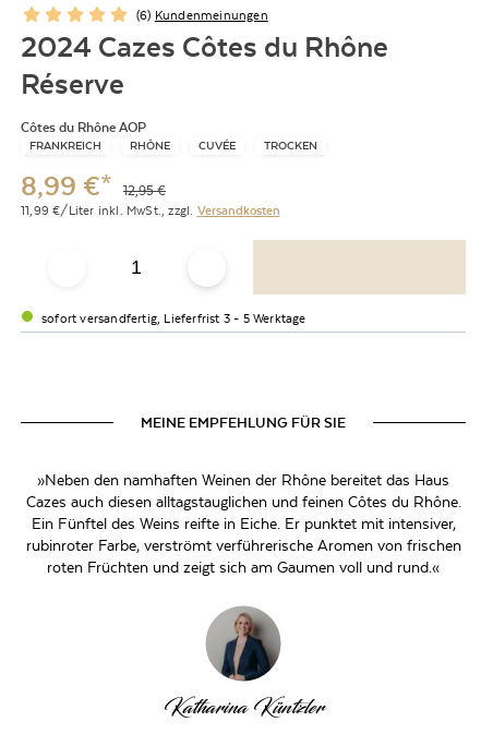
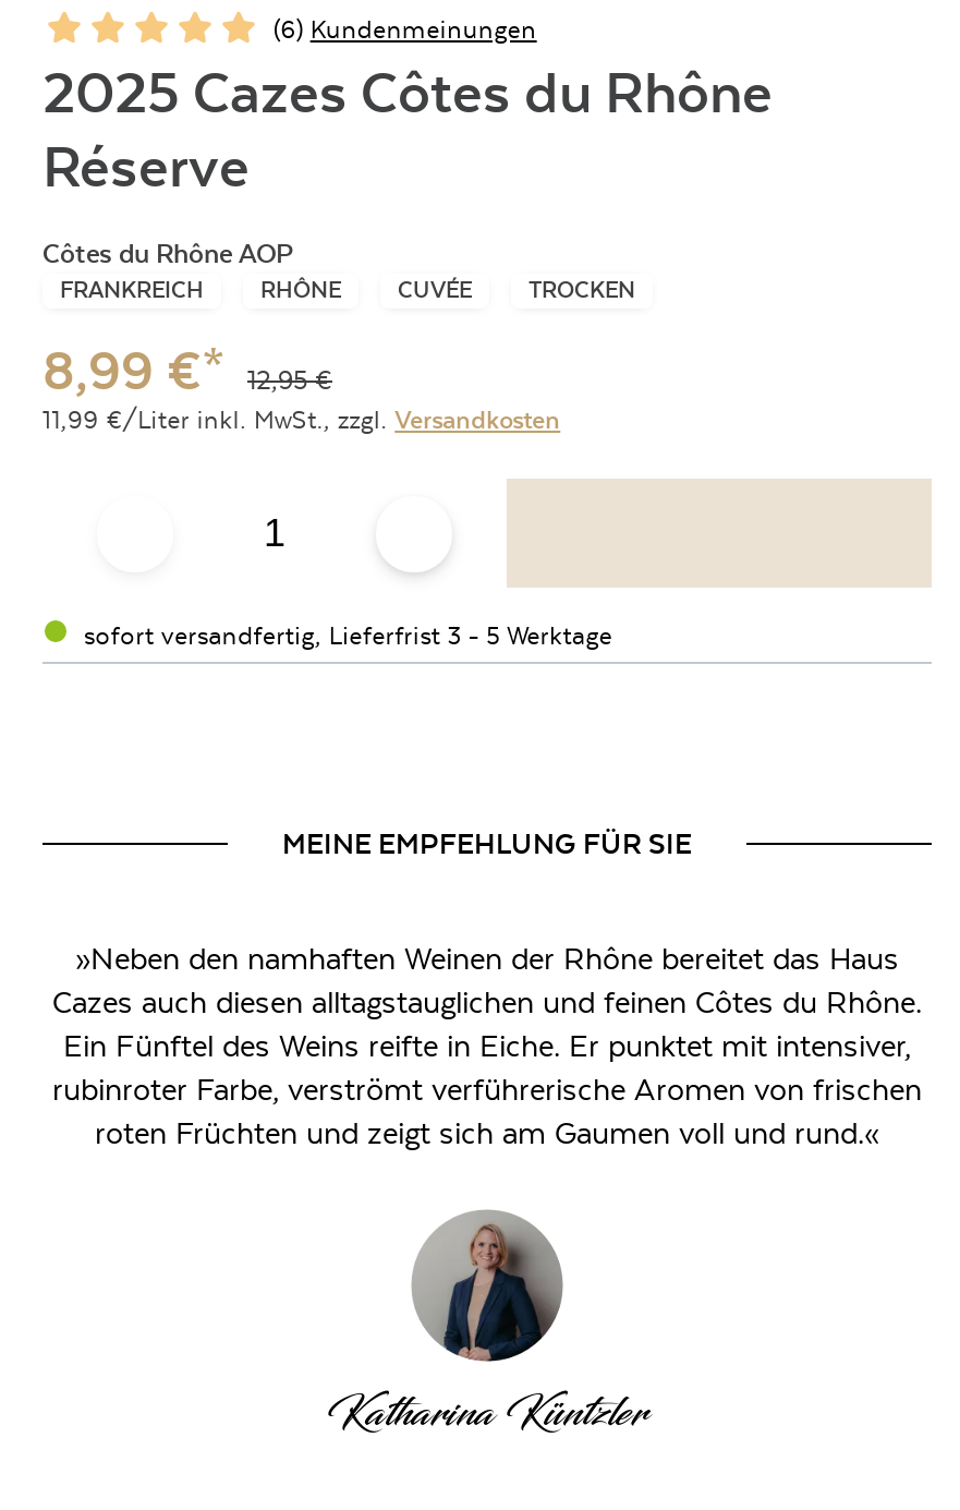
- 2024 Cazes Côtes du Rhône
+ 2025 Cazes Côtes du Rhône
